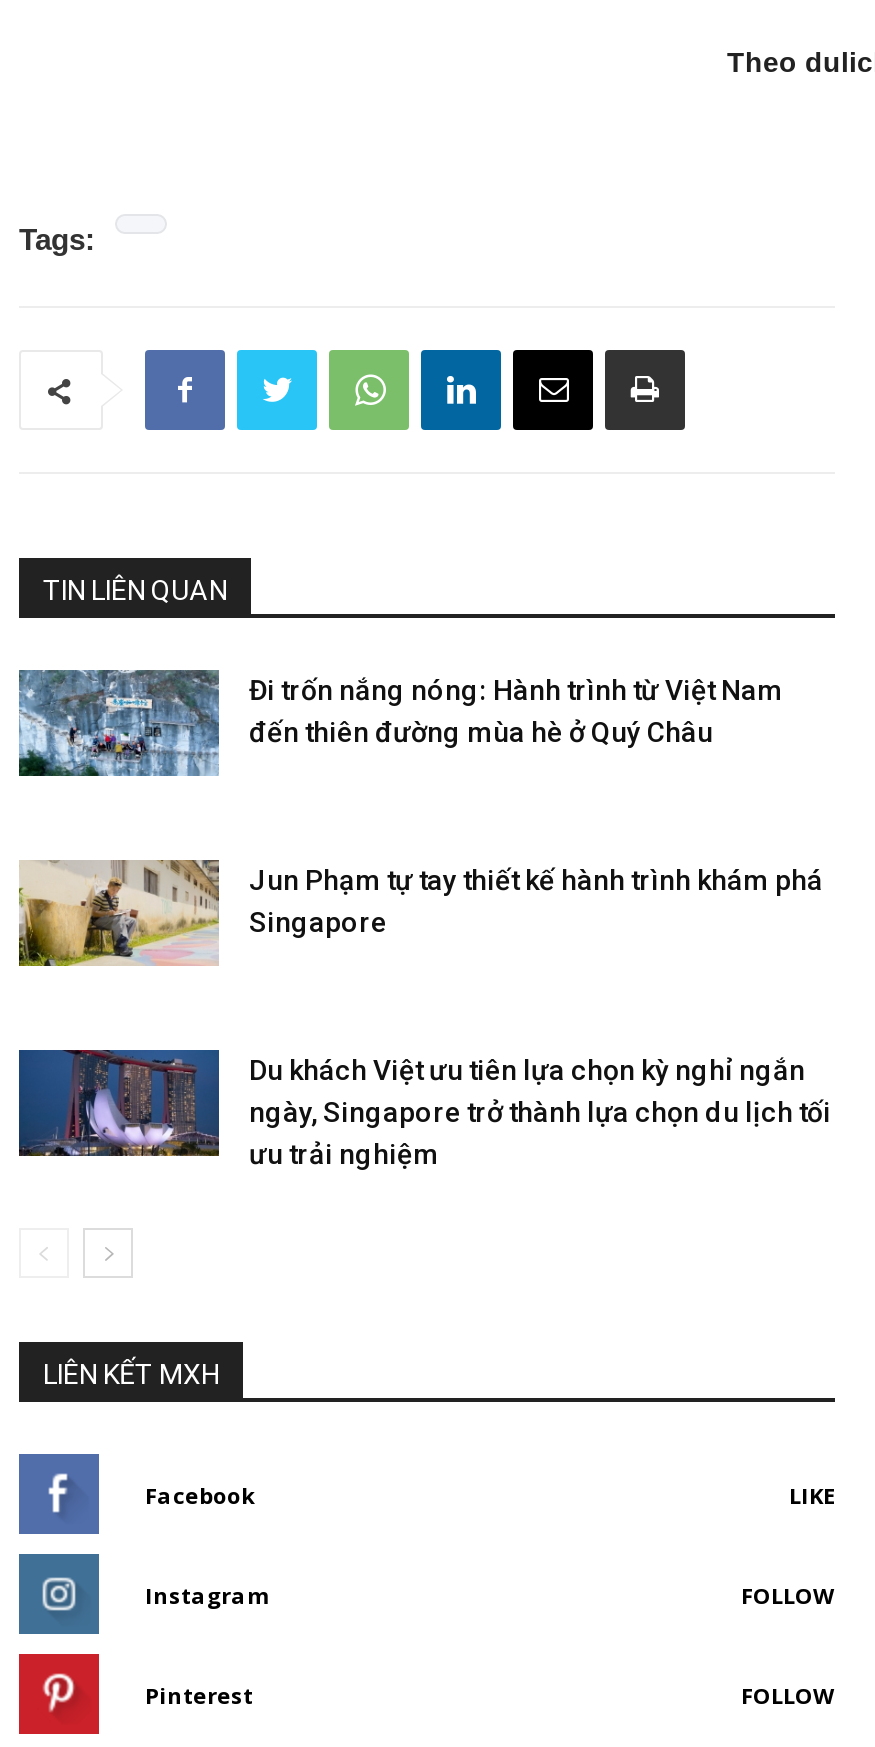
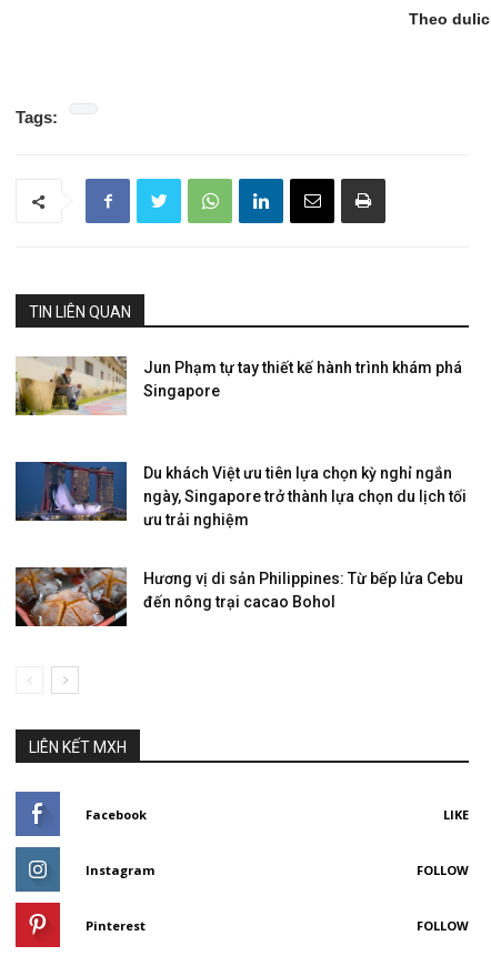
- [image]
- Đi trốn nắng nóng: Hành trình từ Việt Nam
- đến thiên đường mùa hè ở Quý Châu

moved up: [image] | Jun Phạm tự tay thiết kế hành trình khám phá | Singapore | Du khách Việt ưu tiên lựa chọn kỳ nghỉ ngắn | ngày, Singapore trở thành lựa chọn du lịch tối | ưu trải nghiệm

+ [image]
+ Hương vị di sản Philippines: Từ bếp lửa Cebu
+ đến nông trại cacao Bohol
